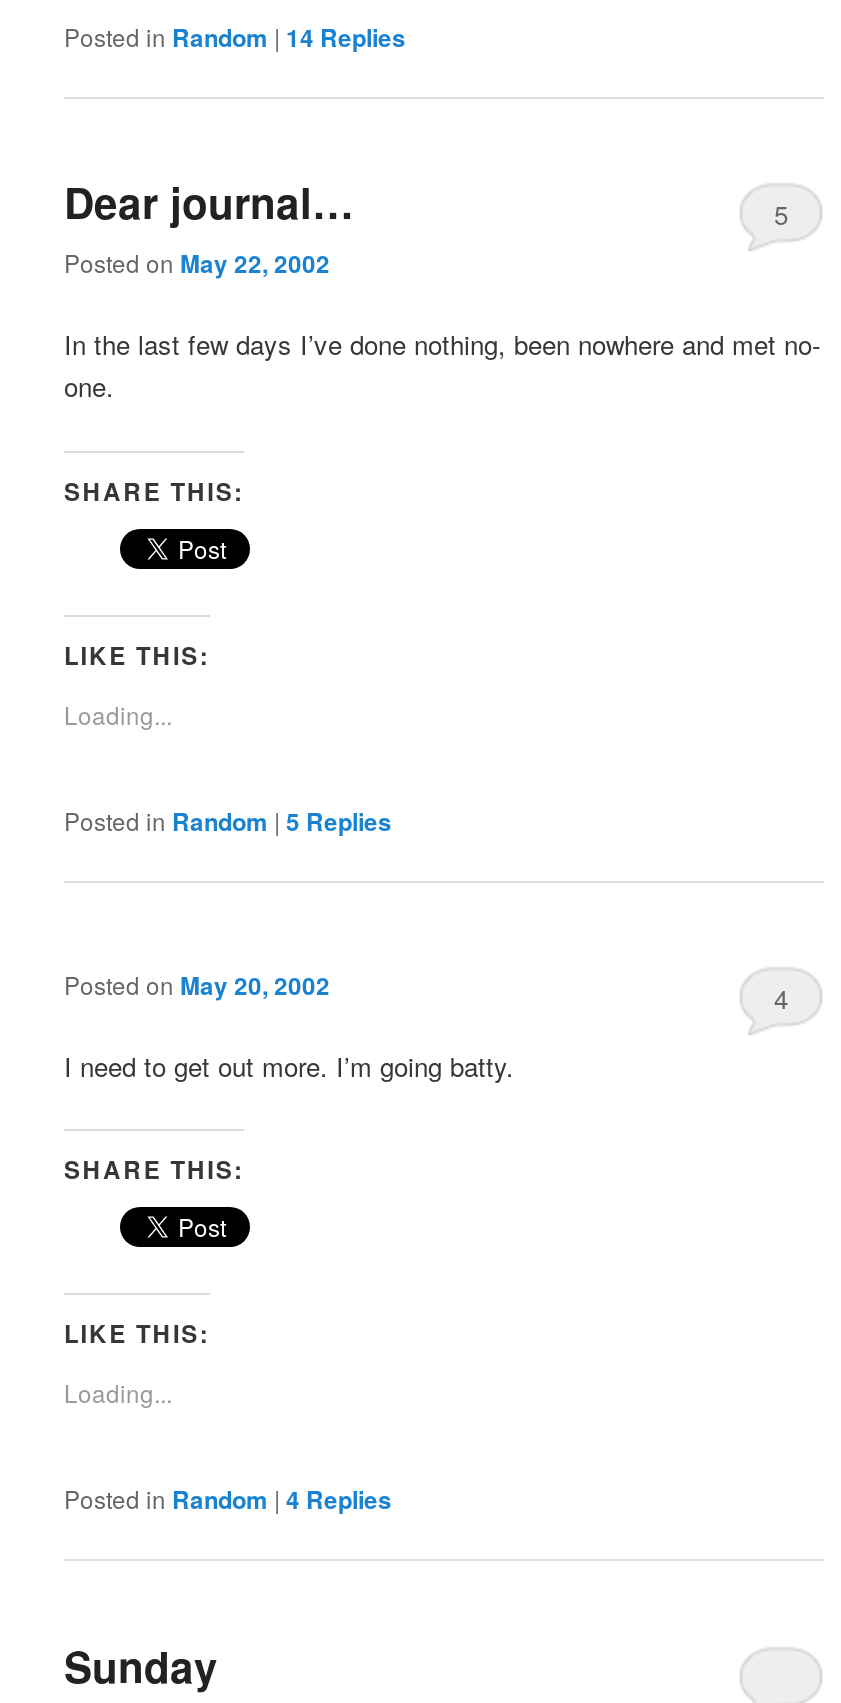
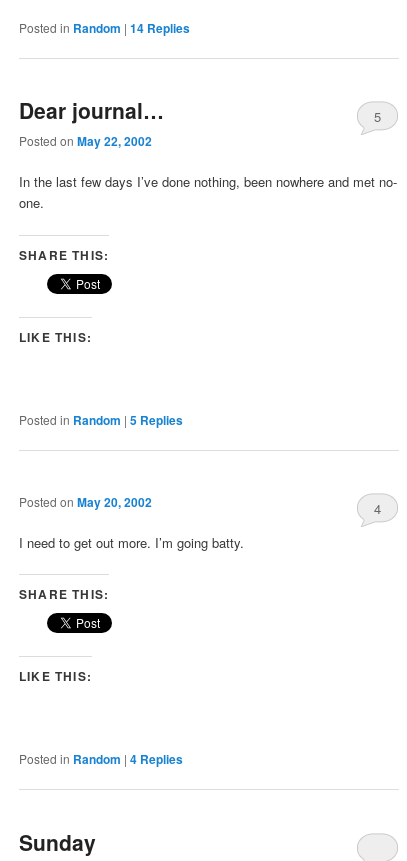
- Loading...

- Loading...
